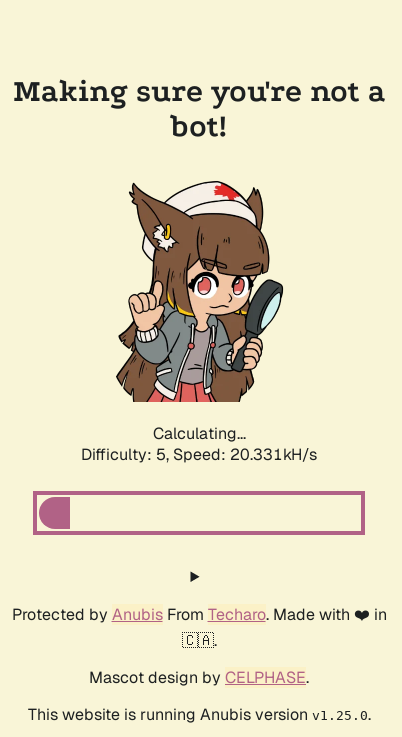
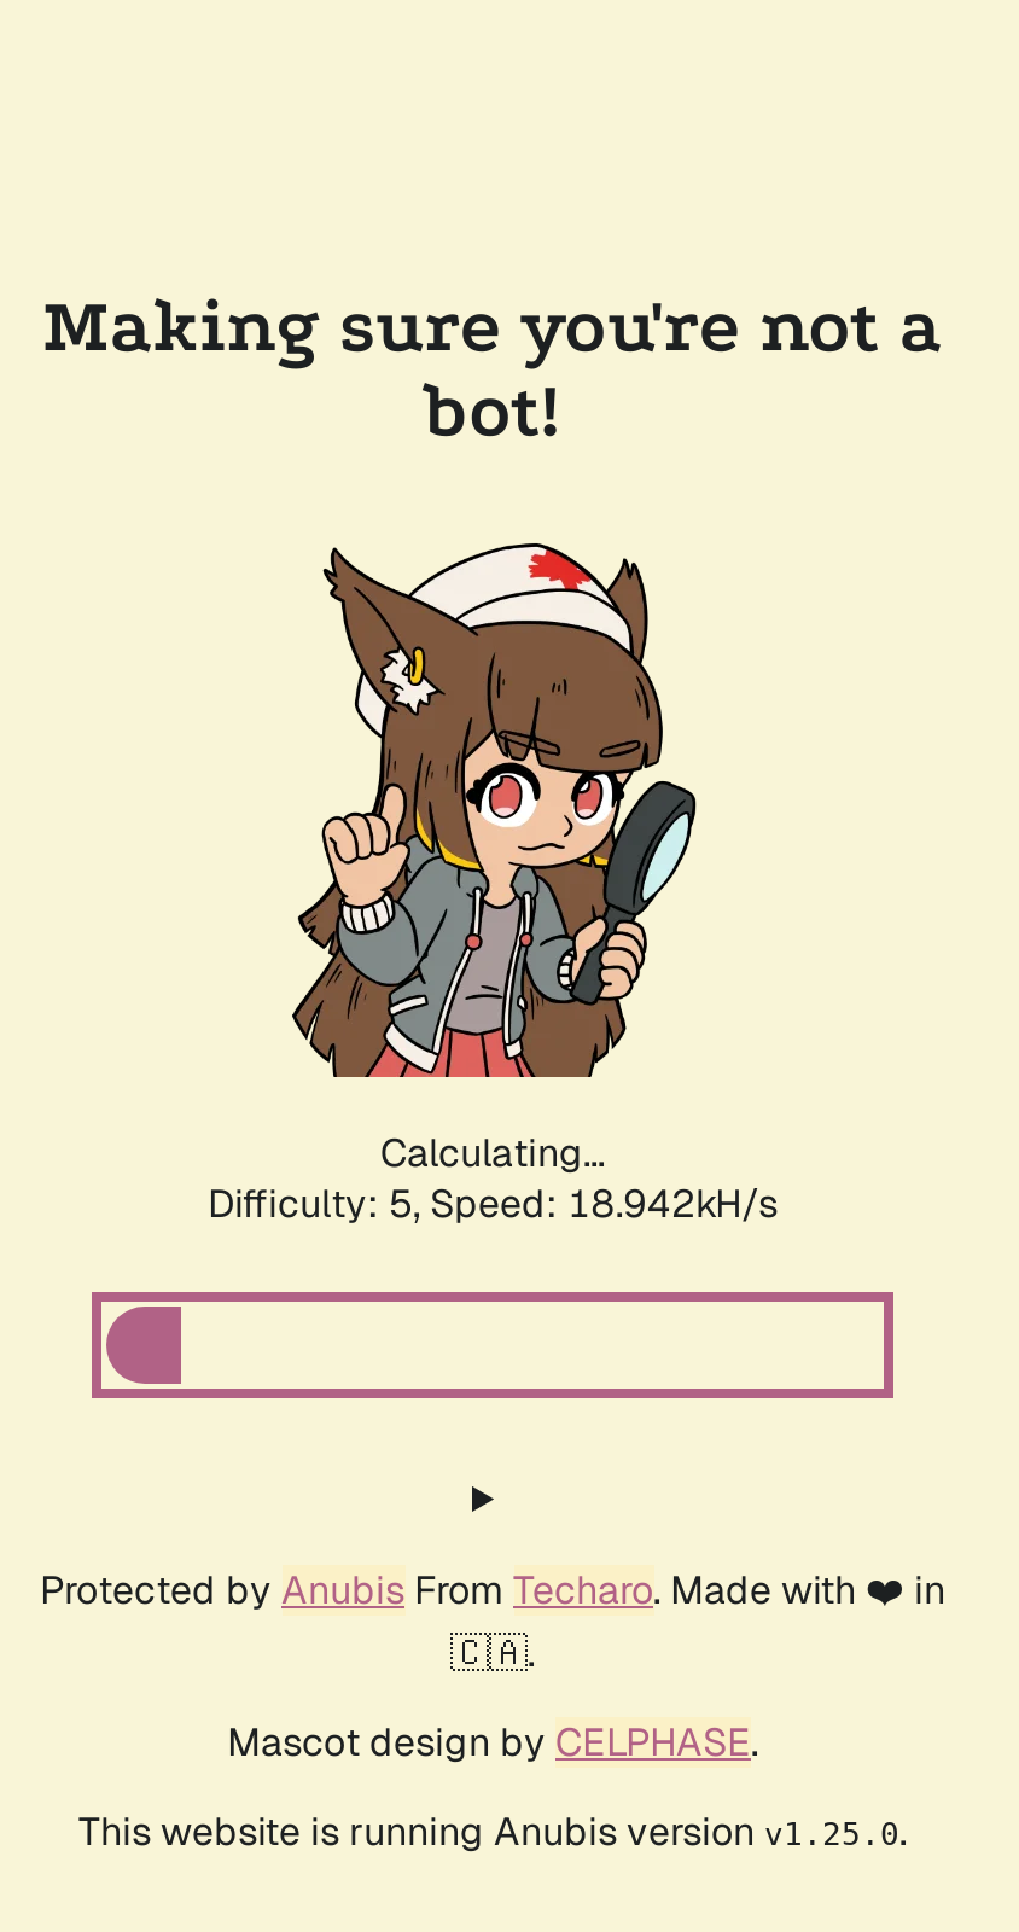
- Difficulty: 5, Speed: 20.331kH/s
+ Difficulty: 5, Speed: 18.942kH/s
